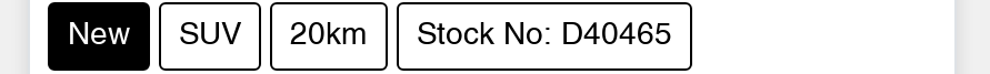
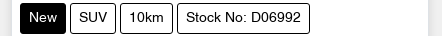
- 20km
- Stock No: D40465
+ 10km
+ Stock No: D06992
